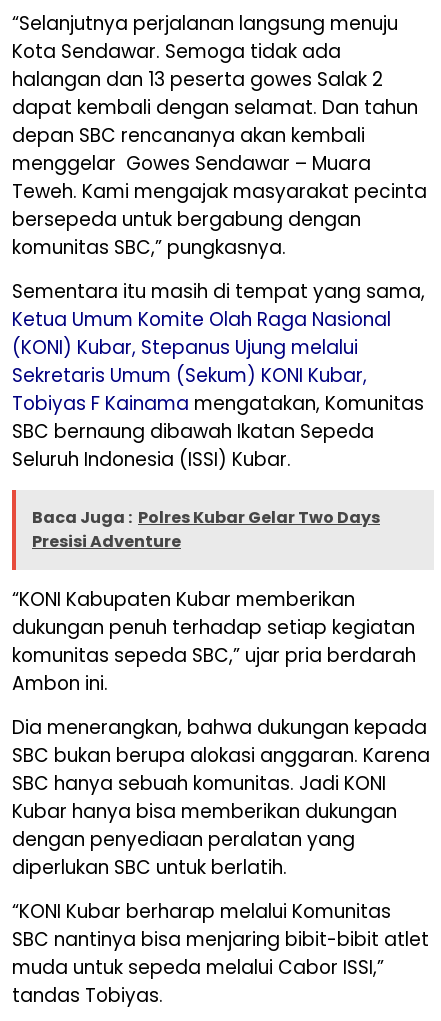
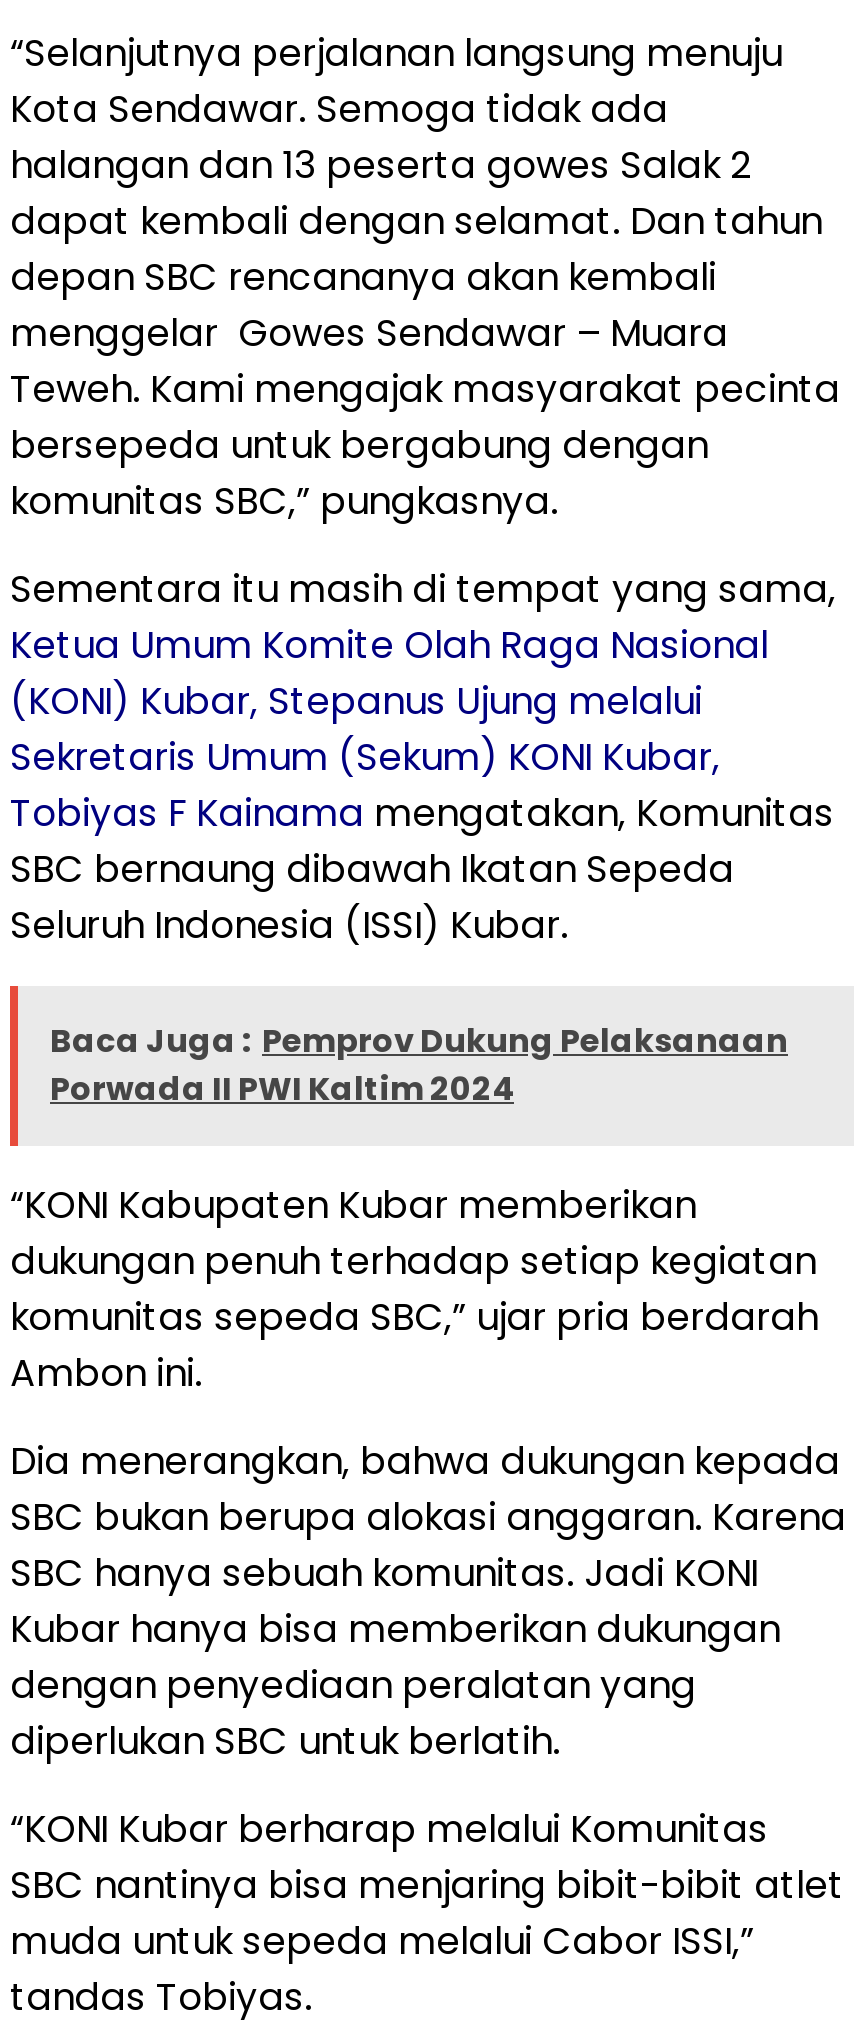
- Baca Juga : Polres Kubar Gelar Two Days
- Presisi Adventure
+ Baca Juga : Pemprov Dukung Pelaksanaan
+ Porwada II PWI Kaltim 2024
